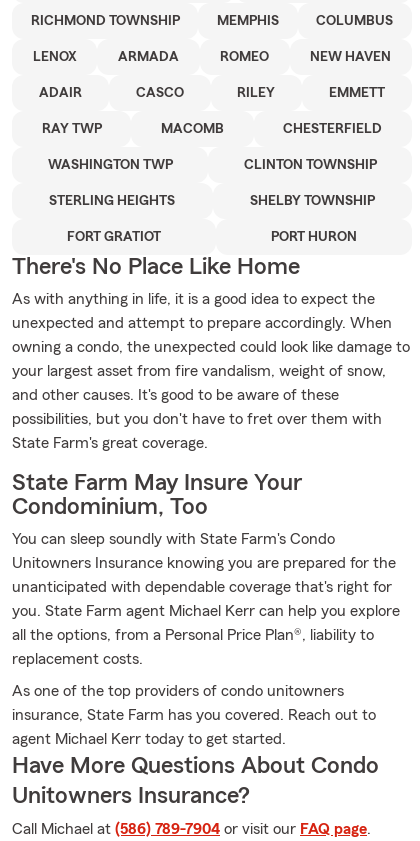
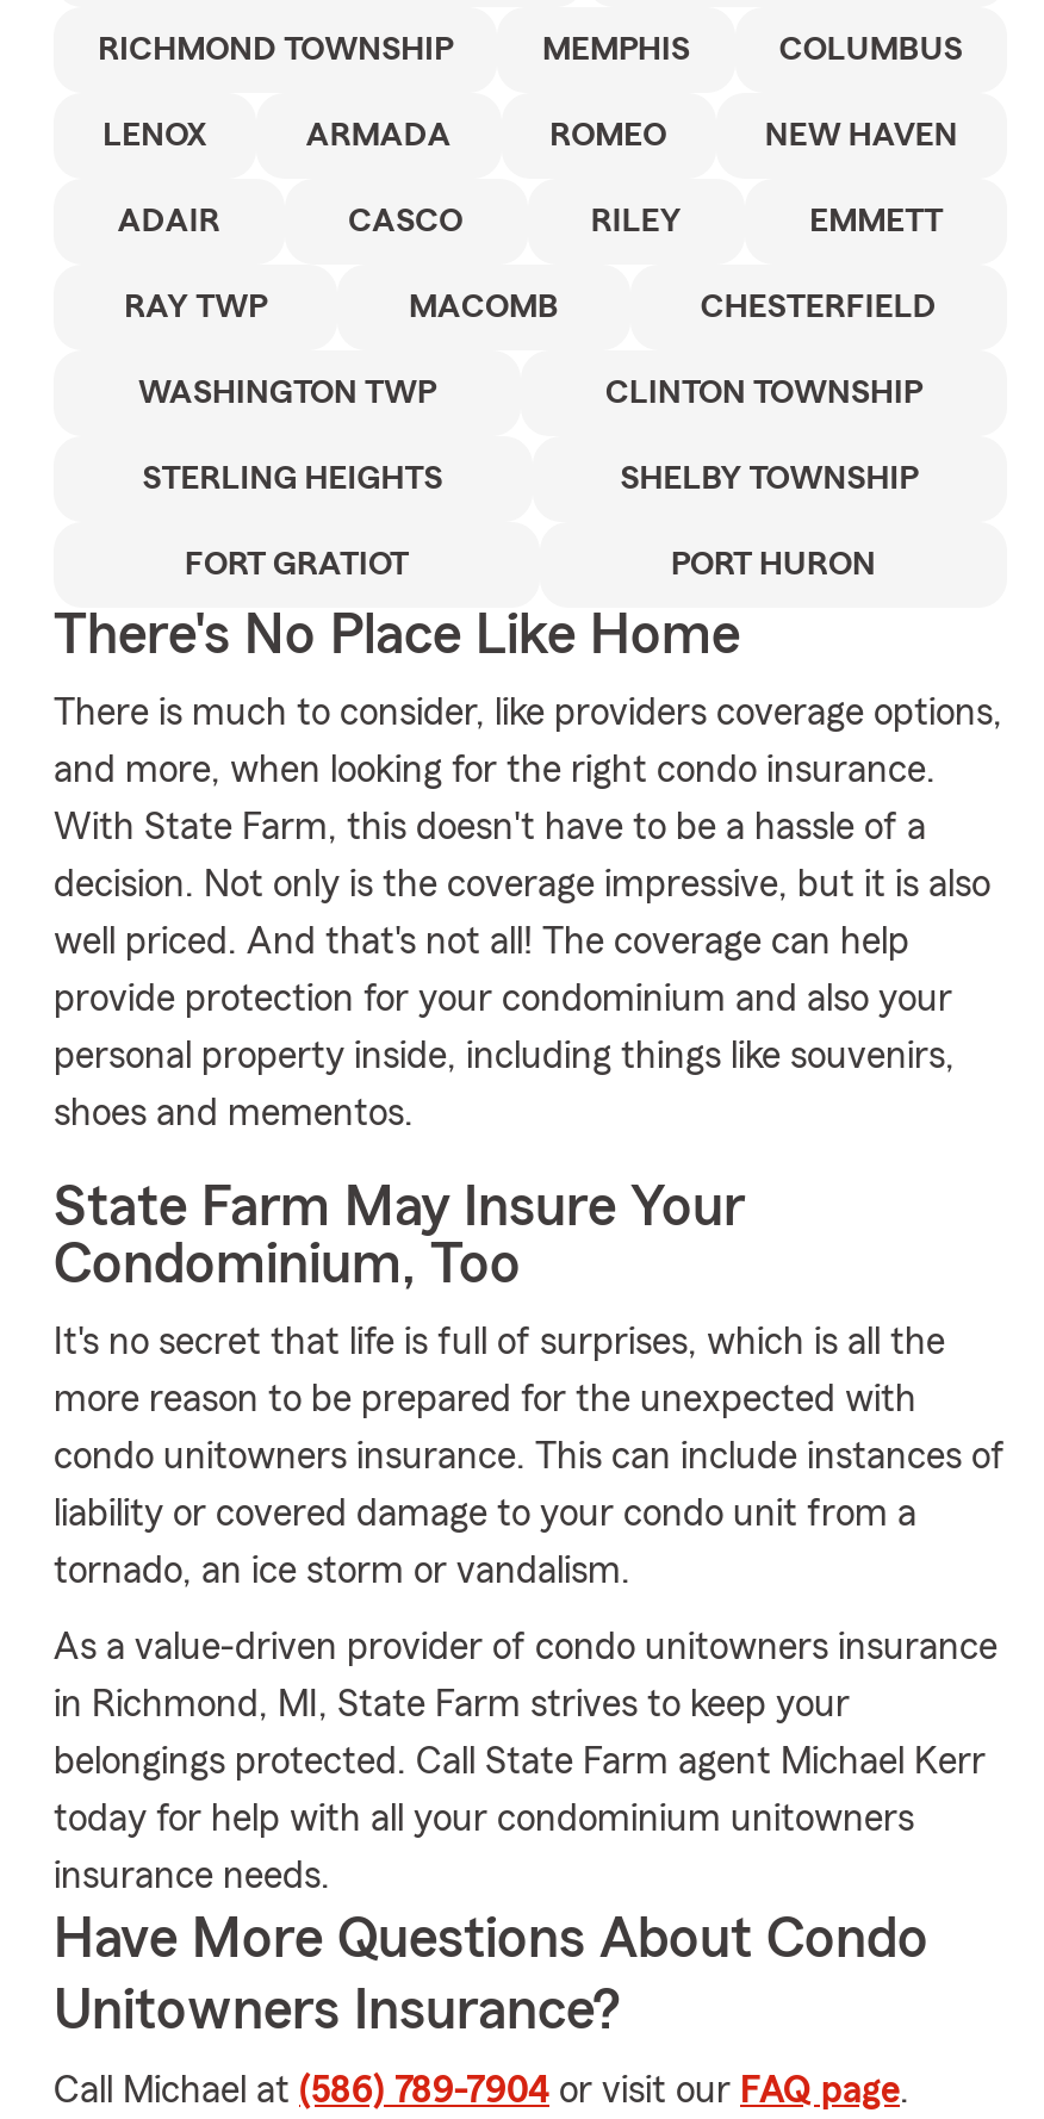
- As with anything in life, it is a good idea to expect the
- unexpected and attempt to prepare accordingly. When
- owning a condo, the unexpected could look like damage to
- your largest asset from fire vandalism, weight of snow,
- and other causes. It's good to be aware of these
- possibilities, but you don't have to fret over them with
- State Farm's great coverage.
+ There is much to consider, like providers coverage options,
+ and more, when looking for the right condo insurance.
+ With State Farm, this doesn't have to be a hassle of a
+ decision. Not only is the coverage impressive, but it is also
+ well priced. And that's not all! The coverage can help
+ provide protection for your condominium and also your
+ personal property inside, including things like souvenirs,
+ shoes and mementos.

- You can sleep soundly with State Farm's Condo
- Unitowners Insurance knowing you are prepared for the
- unanticipated with dependable coverage that's right for
- you. State Farm agent Michael Kerr can help you explore
- all the options, from a Personal Price Plan®, liability to
- replacement costs.
- As one of the top providers of condo unitowners
- insurance, State Farm has you covered. Reach out to
- agent Michael Kerr today to get started.
+ It's no secret that life is full of surprises, which is all the
+ more reason to be prepared for the unexpected with
+ condo unitowners insurance. This can include instances of
+ liability or covered damage to your condo unit from a
+ tornado, an ice storm or vandalism.
+ As a value-driven provider of condo unitowners insurance
+ in Richmond, MI, State Farm strives to keep your
+ belongings protected. Call State Farm agent Michael Kerr
+ today for help with all your condominium unitowners
+ insurance needs.
